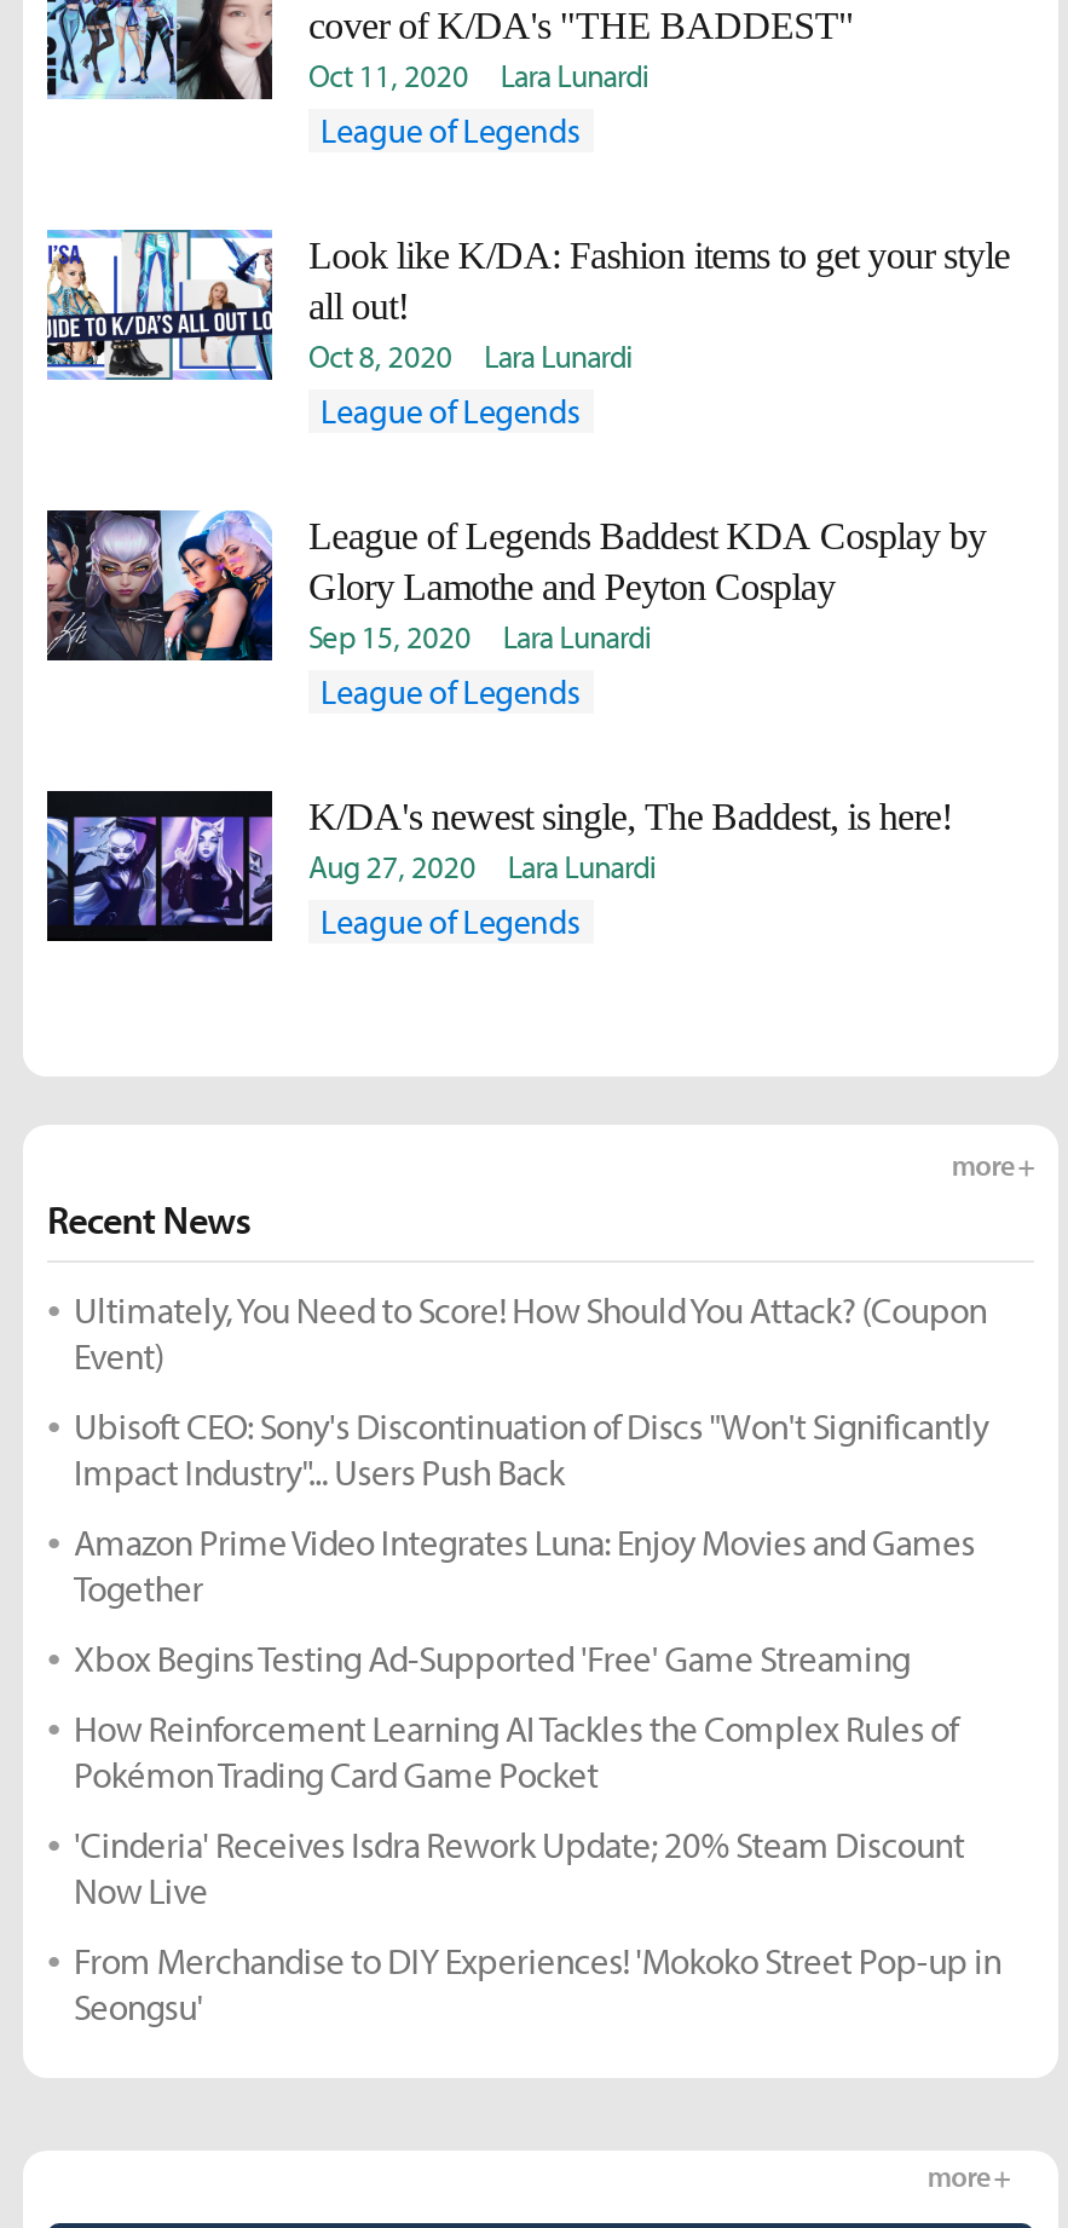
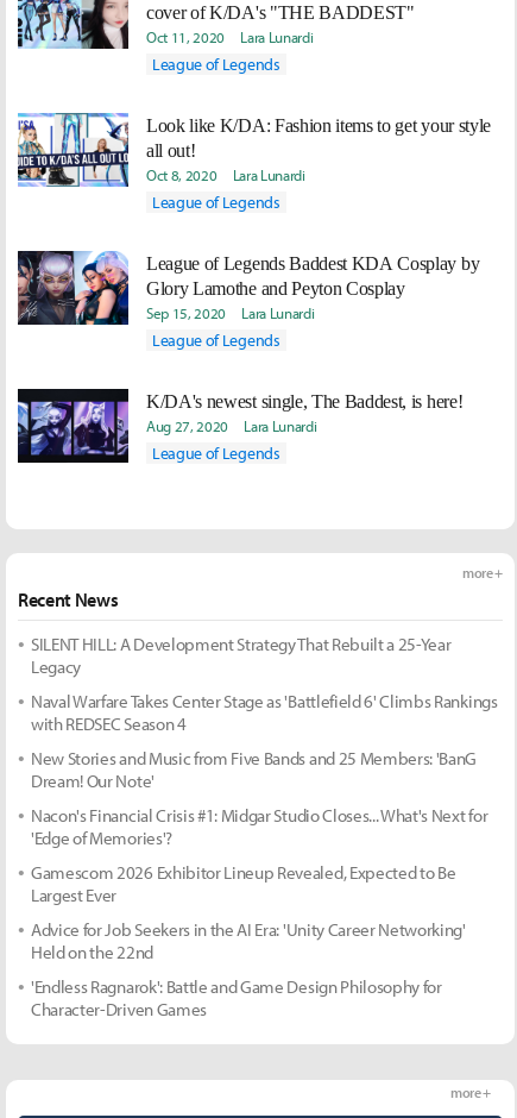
- Ultimately, You Need to Score! How Should You Attack? (Coupon
- Event)
+ SILENT HILL: A Development Strategy That Rebuilt a 25-Year
+ Legacy

- Ubisoft CEO: Sony's Discontinuation of Discs "Won't Significantly
- Impact Industry"... Users Push Back
+ Naval Warfare Takes Center Stage as 'Battlefield 6' Climbs Rankings
+ with REDSEC Season 4

- Amazon Prime Video Integrates Luna: Enjoy Movies and Games
- Together
+ New Stories and Music from Five Bands and 25 Members: 'BanG
+ Dream! Our Note'

- Xbox Begins Testing Ad-Supported 'Free' Game Streaming
+ Nacon's Financial Crisis #1: Midgar Studio Closes... What's Next for
+ 'Edge of Memories'?

- How Reinforcement Learning AI Tackles the Complex Rules of
- Pokémon Trading Card Game Pocket
+ Gamescom 2026 Exhibitor Lineup Revealed, Expected to Be
+ Largest Ever

- 'Cinderia' Receives Isdra Rework Update; 20% Steam Discount
- Now Live
+ Advice for Job Seekers in the AI Era: 'Unity Career Networking'
+ Held on the 22nd

- From Merchandise to DIY Experiences! 'Mokoko Street Pop-up in
- Seongsu'
+ 'Endless Ragnarok': Battle and Game Design Philosophy for
+ Character-Driven Games
